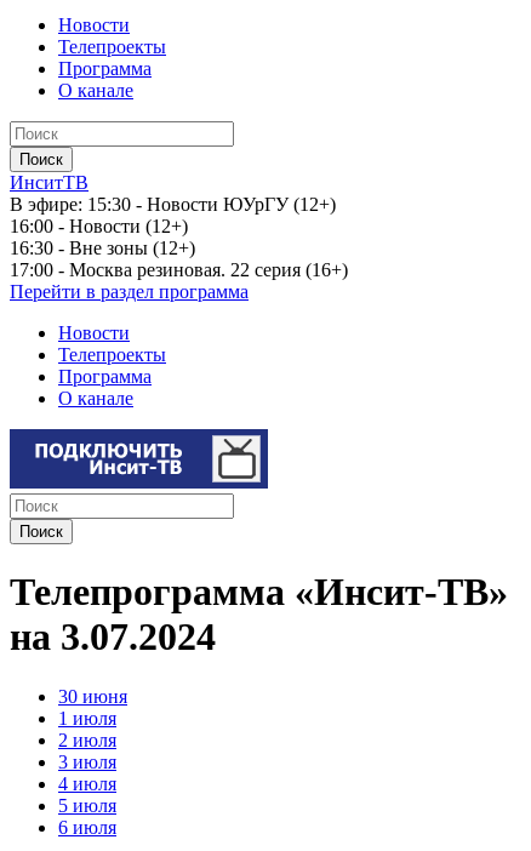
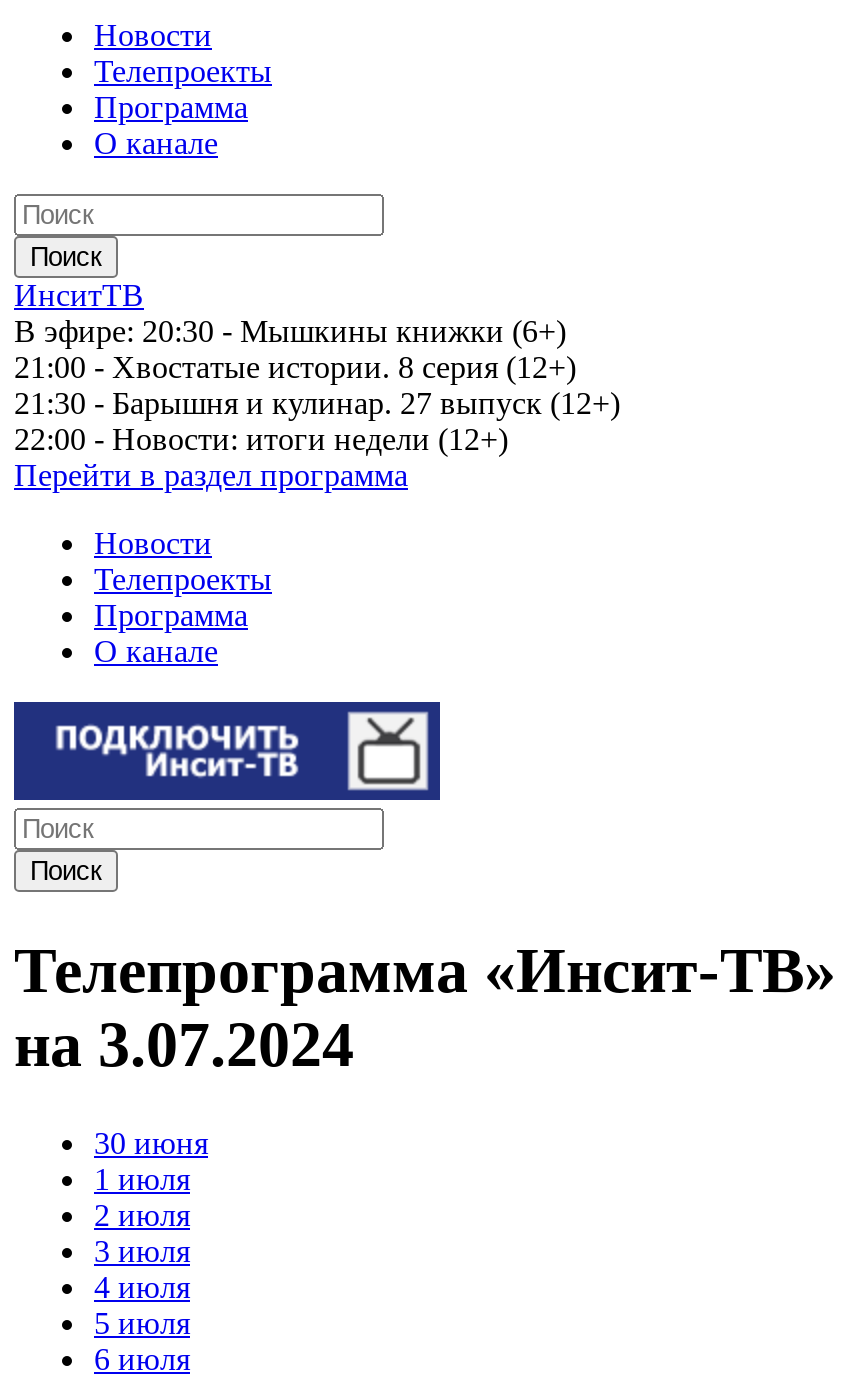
- В эфире: 15:30 - Новости ЮУрГУ (12+)
- 16:00 - Новости (12+)
- 16:30 - Вне зоны (12+)
- 17:00 - Москва резиновая. 22 серия (16+)
+ В эфире: 20:30 - Мышкины книжки (6+)
+ 21:00 - Хвостатые истории. 8 серия (12+)
+ 21:30 - Барышня и кулинар. 27 выпуск (12+)
+ 22:00 - Новости: итоги недели (12+)
